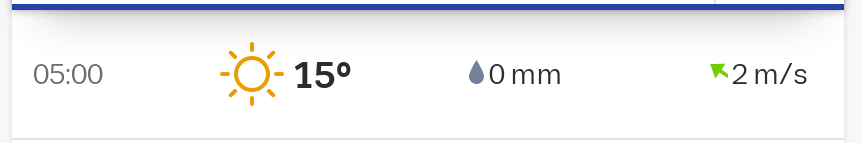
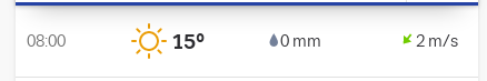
- 05:00
+ 08:00
